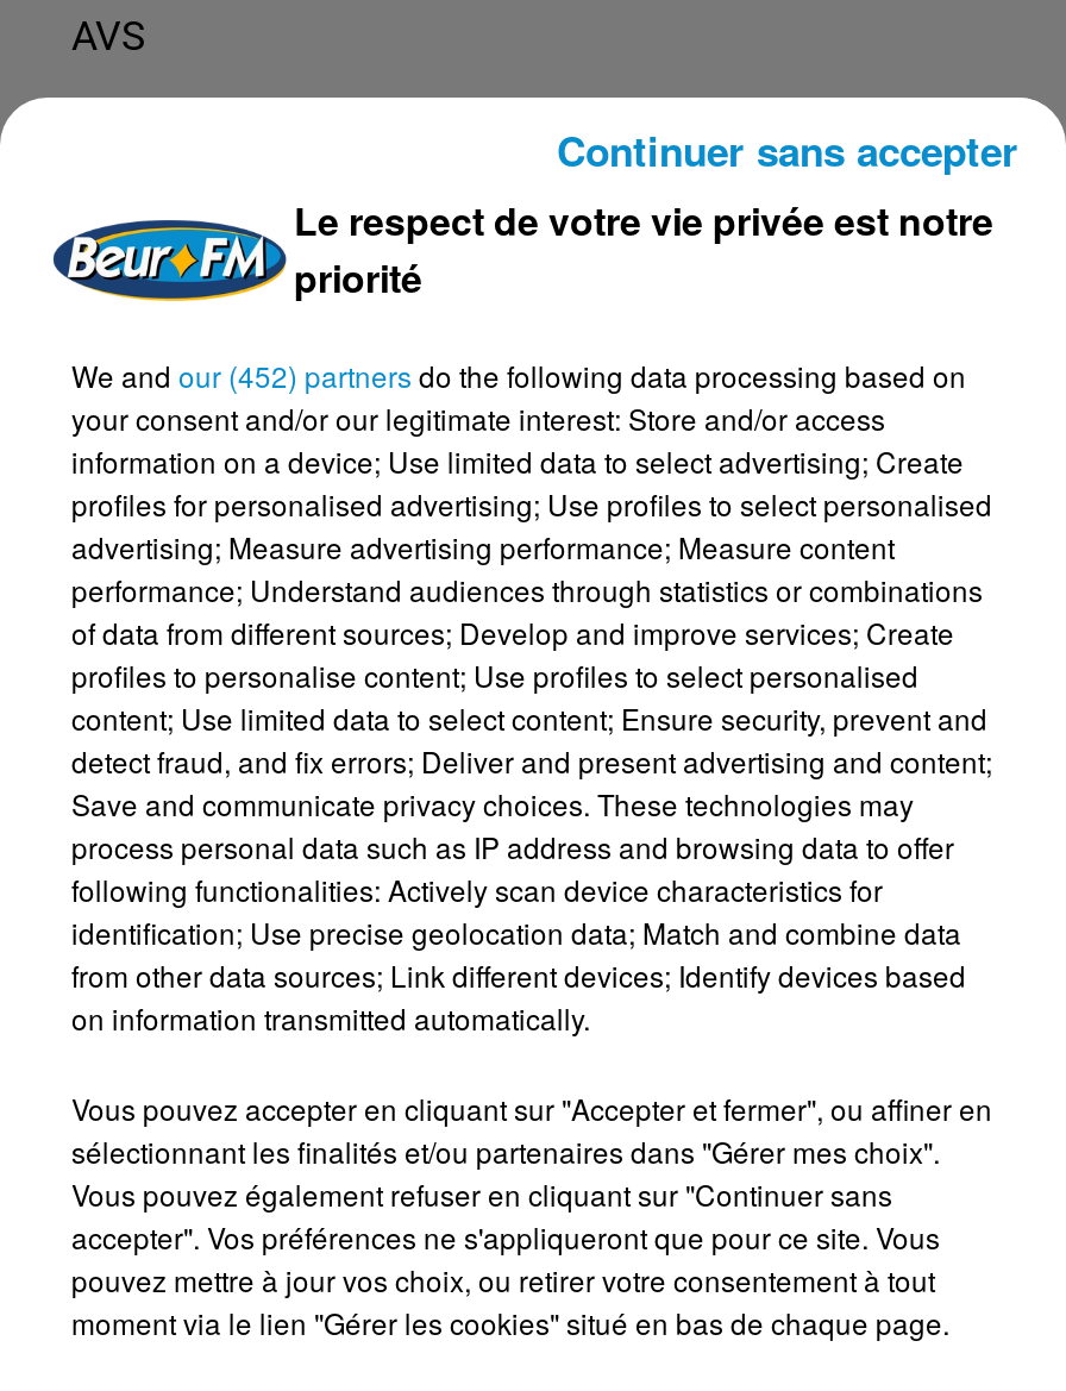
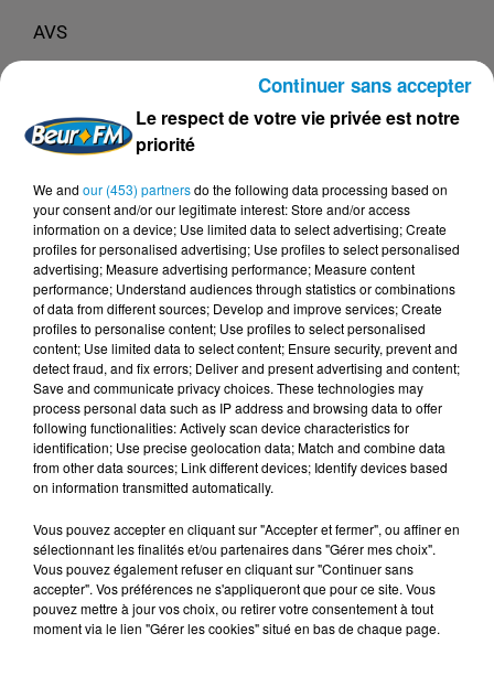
- We and our (452) partners do the following data processing based on
+ We and our (453) partners do the following data processing based on
